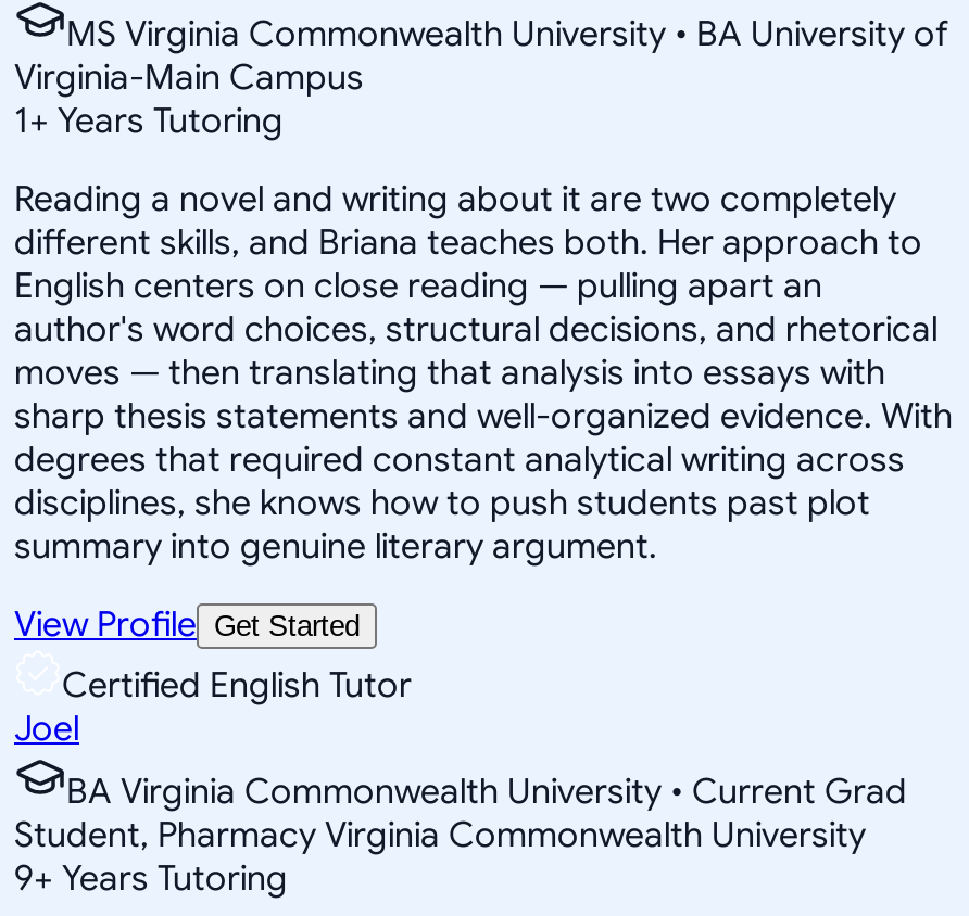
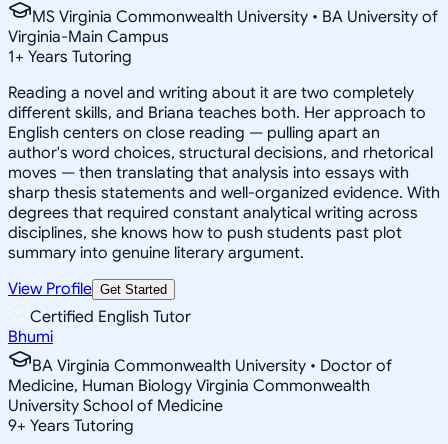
- Joel
- BA Virginia Commonwealth University • Current Grad
- Student, Pharmacy Virginia Commonwealth University
+ Bhumi
+ BA Virginia Commonwealth University • Doctor of
+ Medicine, Human Biology Virginia Commonwealth
+ University School of Medicine
